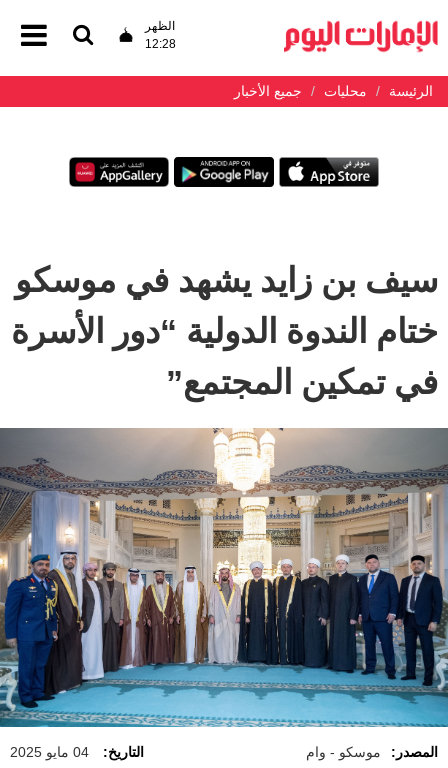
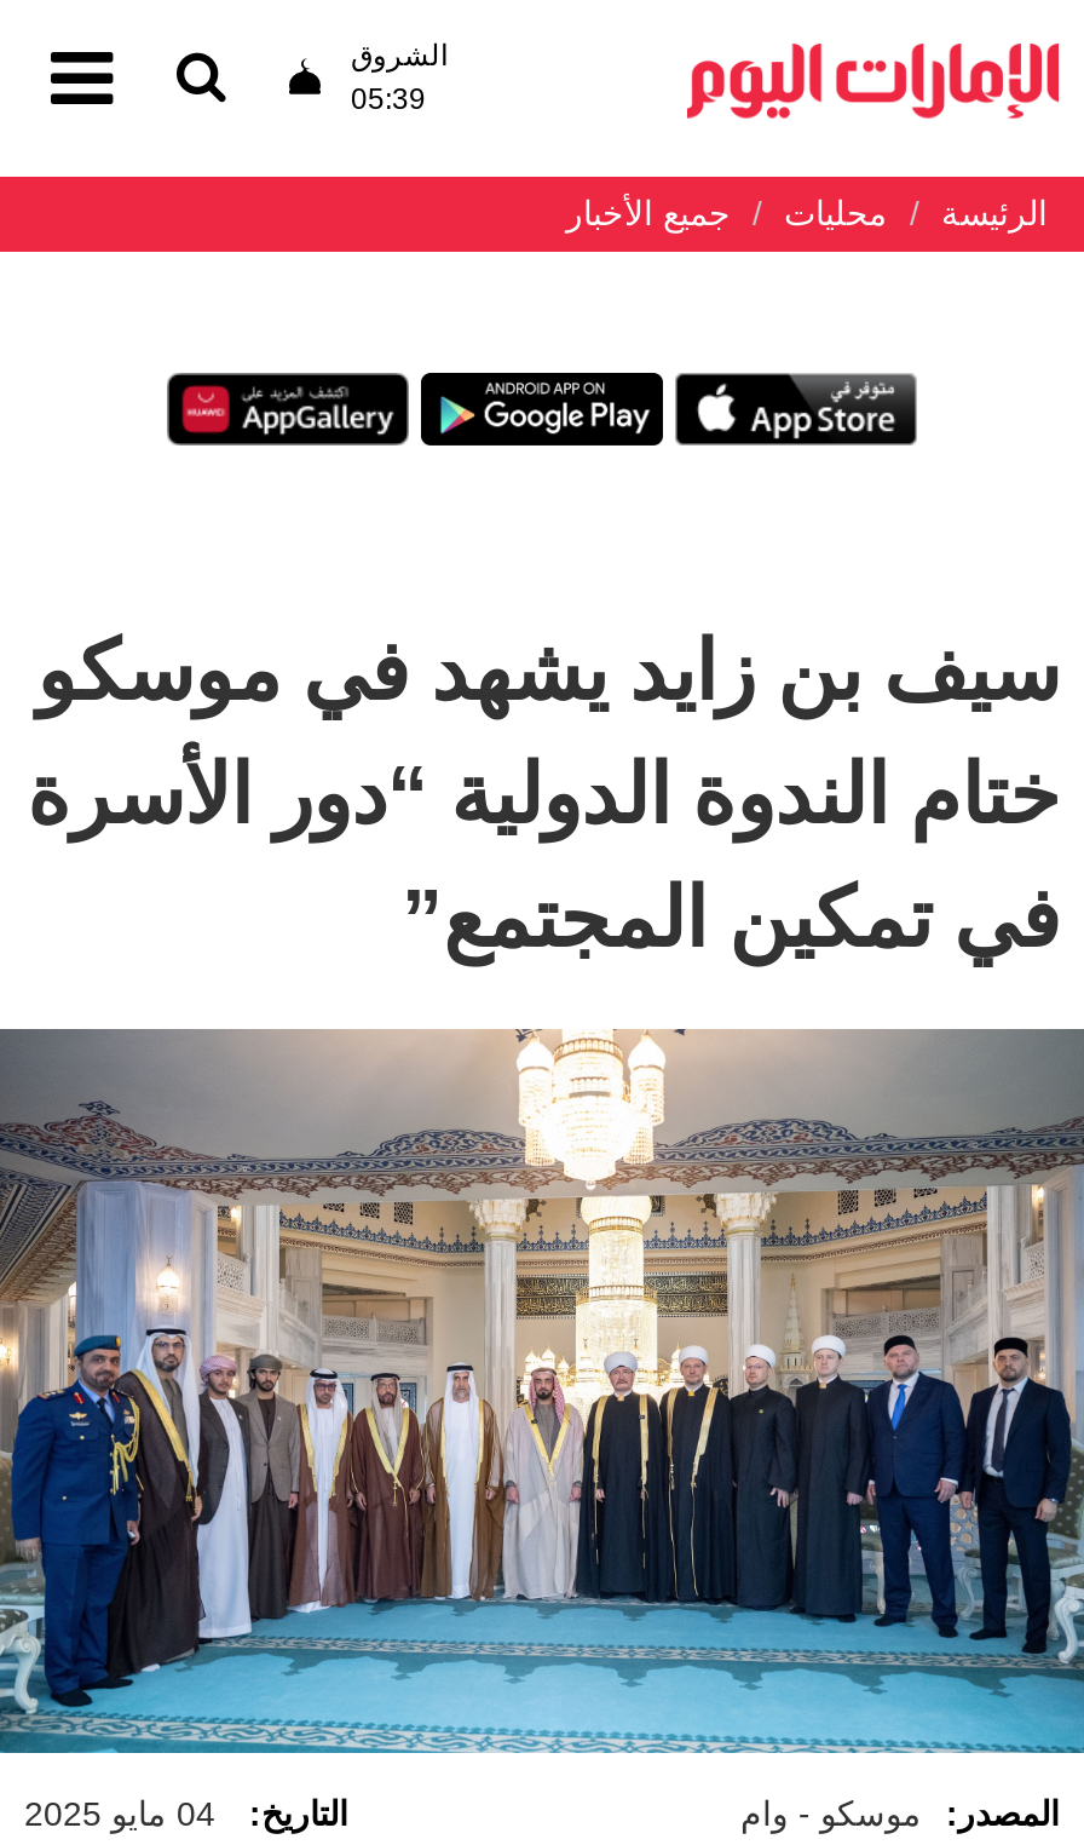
- الظهر
- 12:28
+ الشروق
+ 05:39
